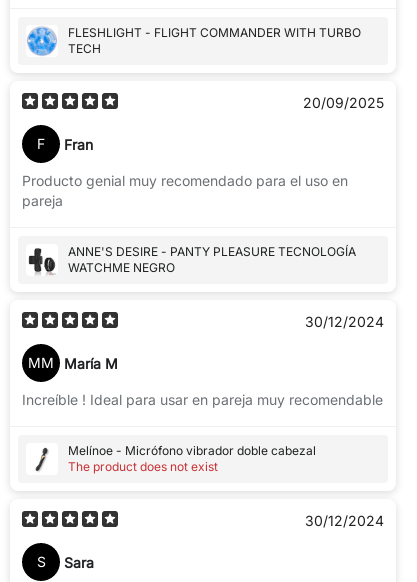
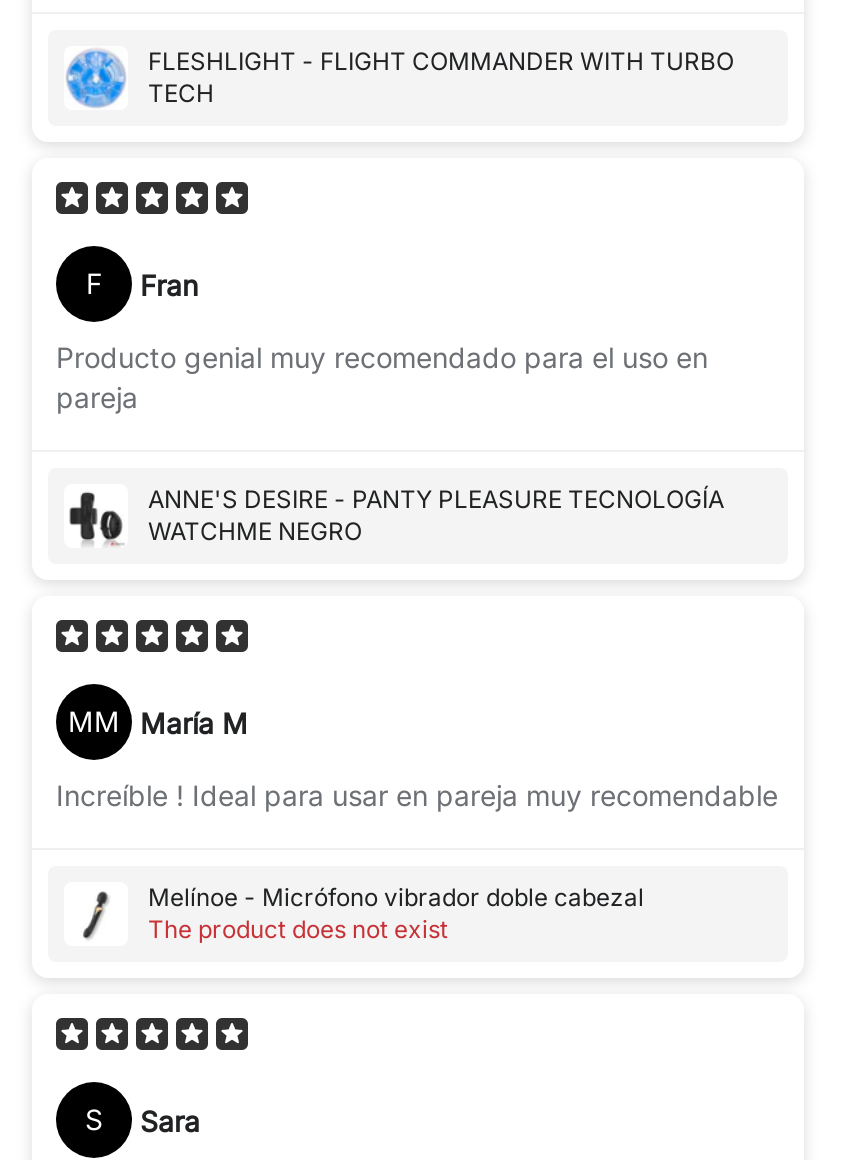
- 20/09/2025

- 30/12/2024

- 30/12/2024
